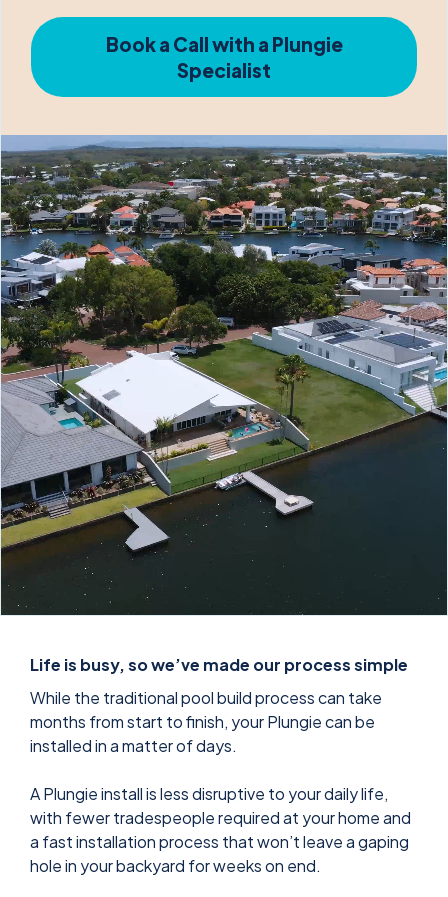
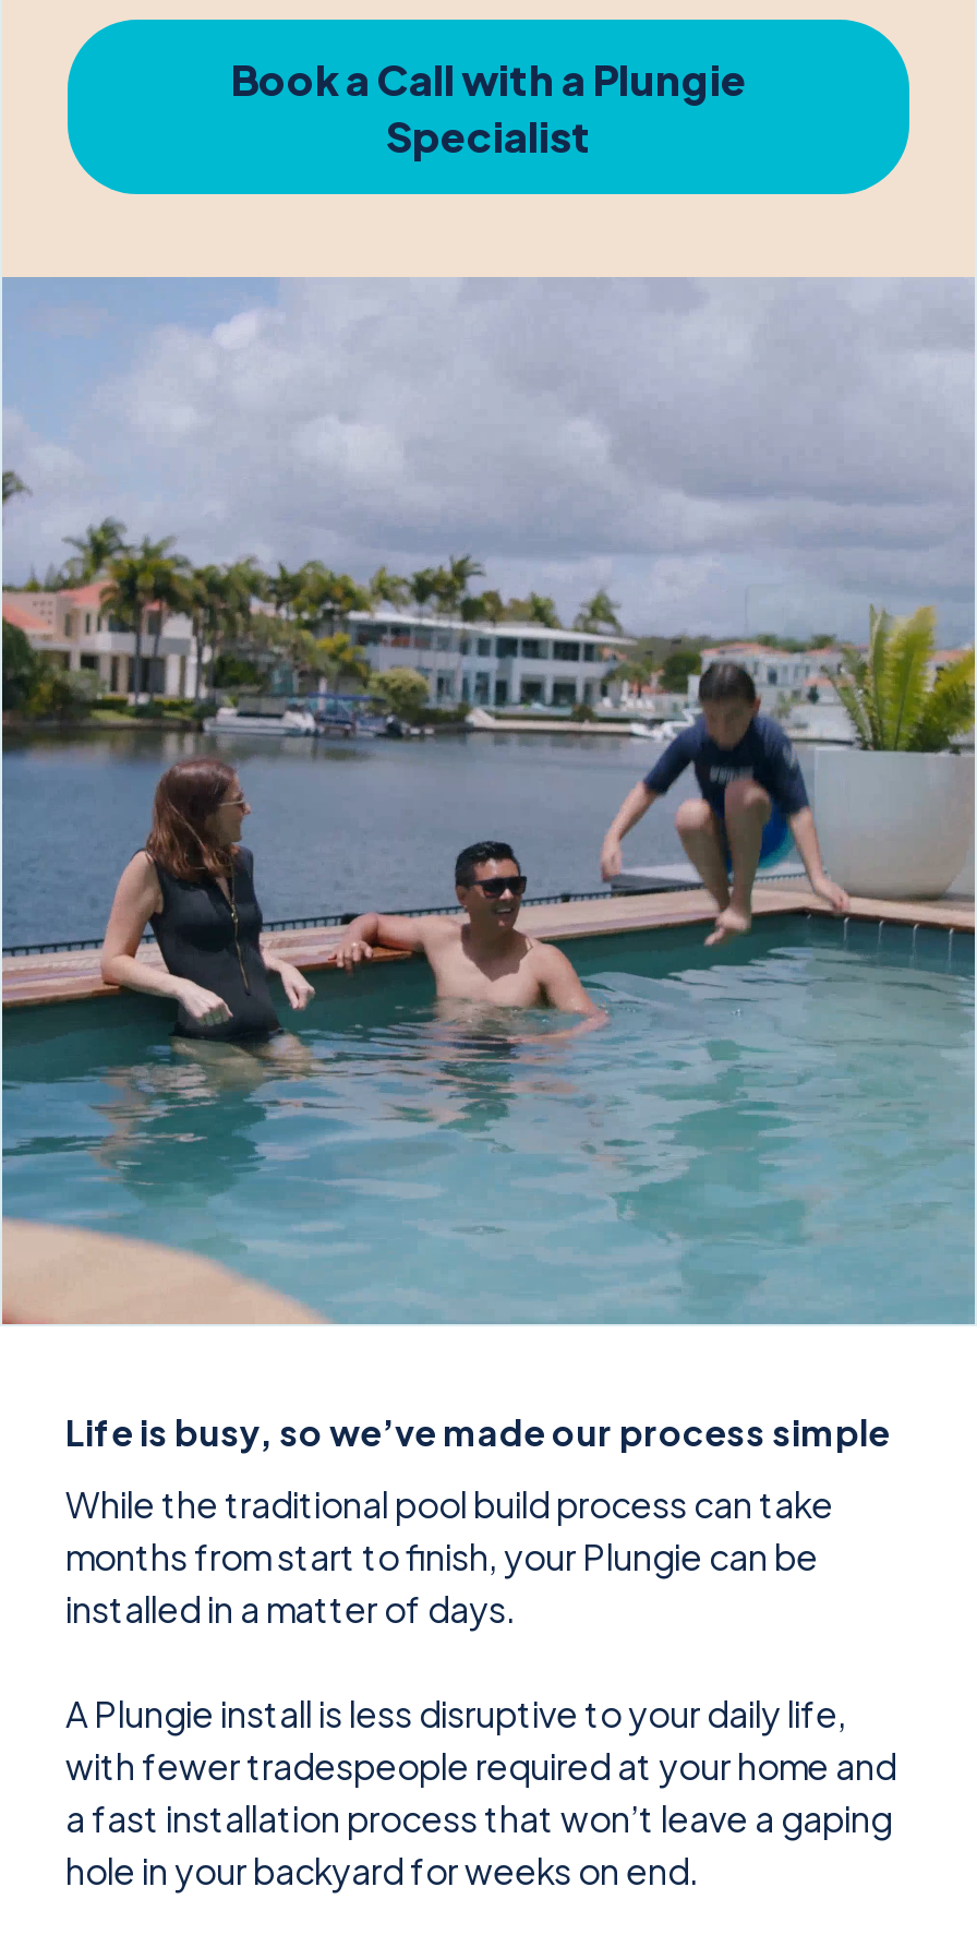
- [image]
+ [image]
